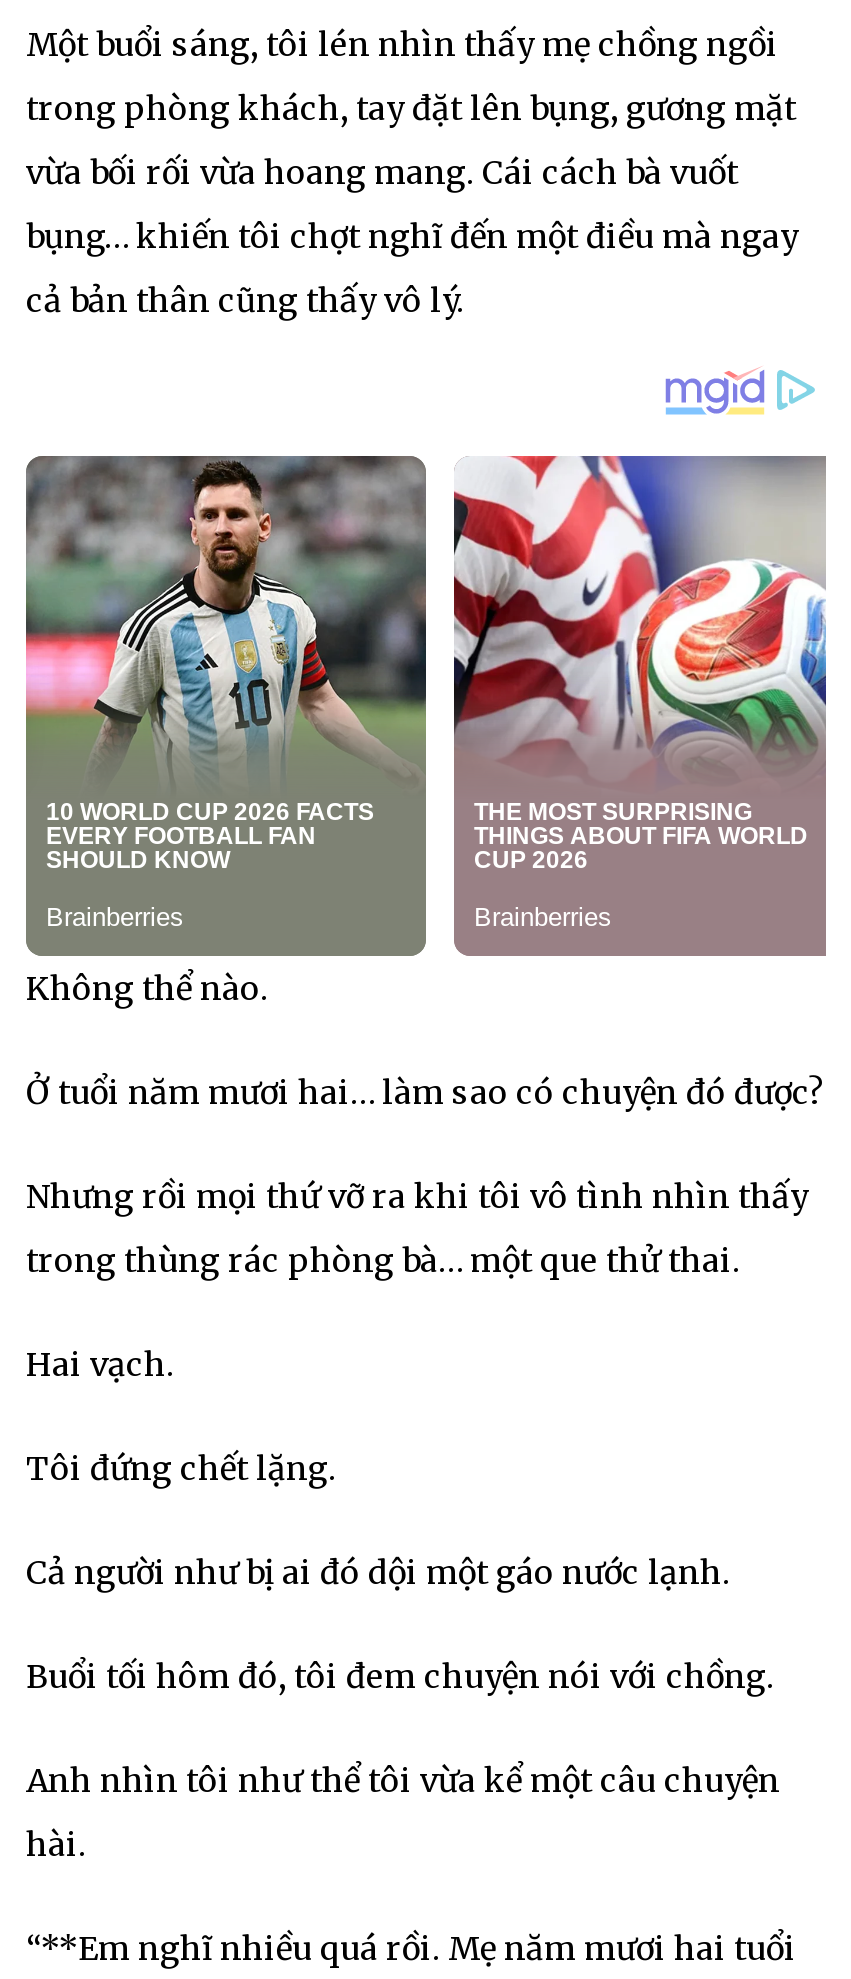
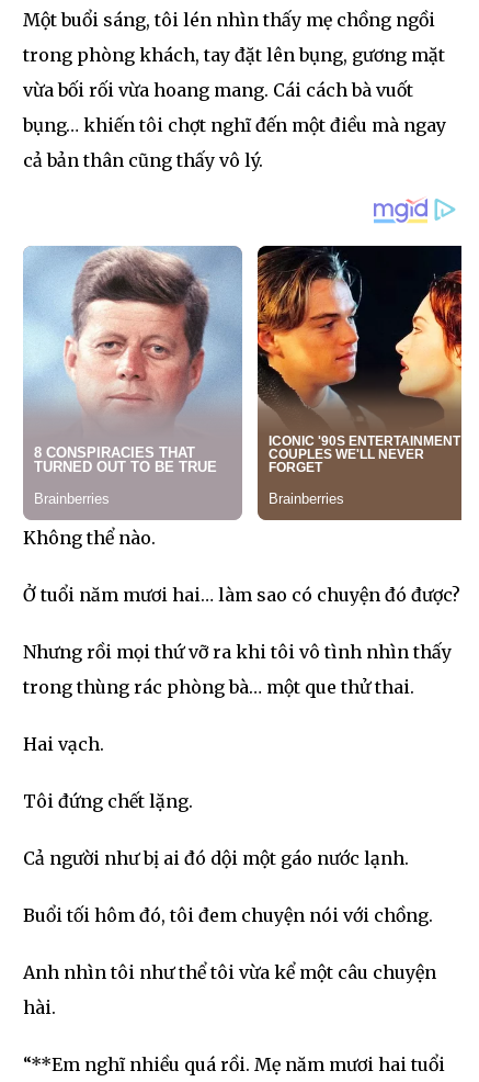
- [image]
+ [image]

- [image]
+ [image]
